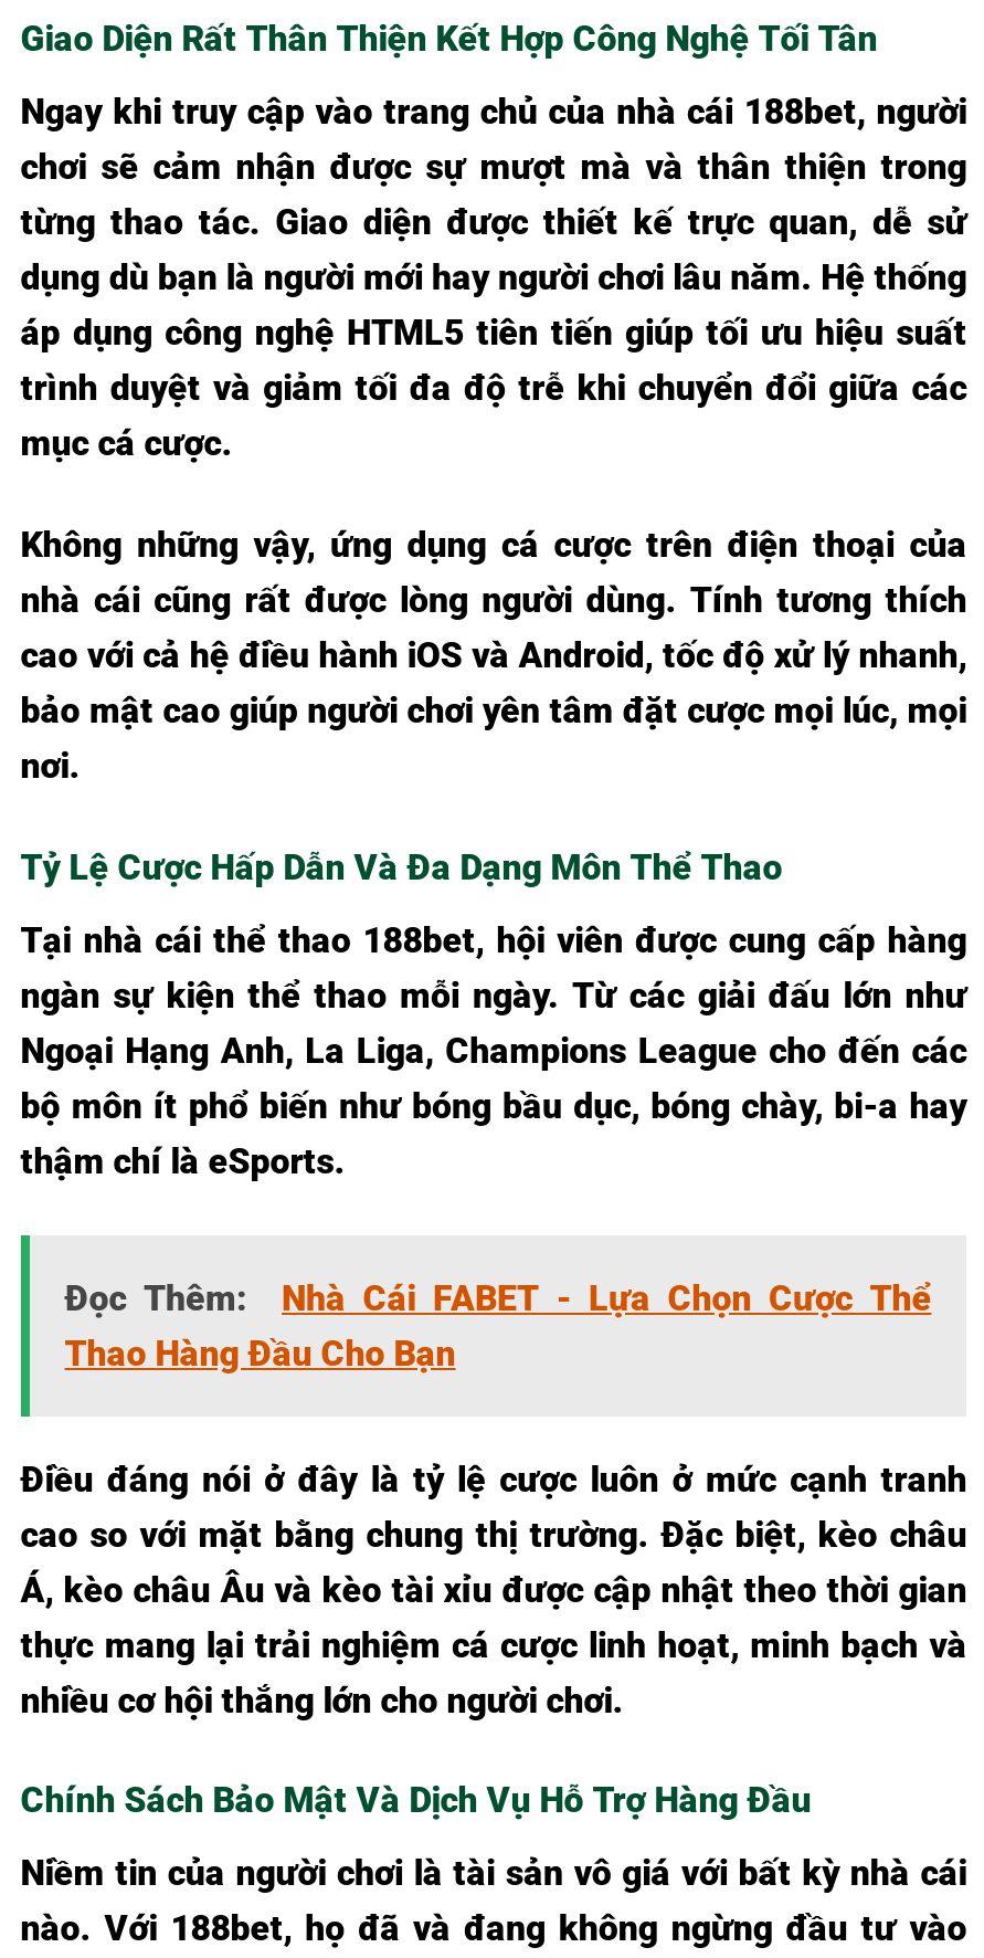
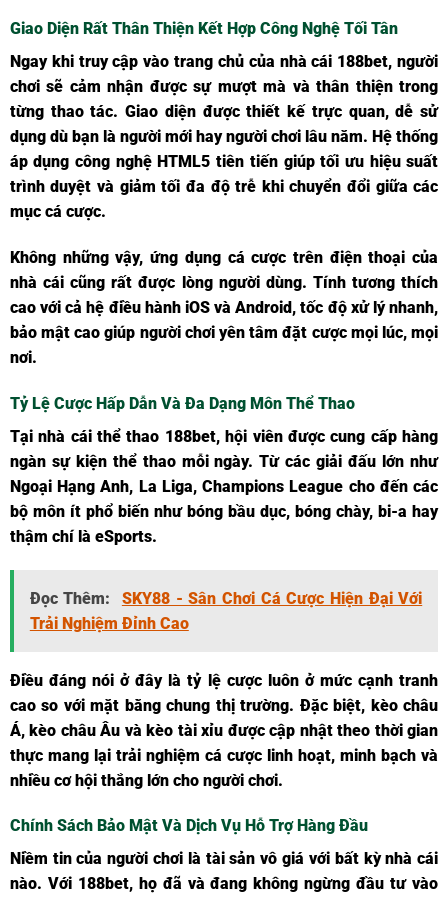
- Đọc Thêm:
- Nhà Cái FABET - Lựa Chọn Cược Thể
- Thao Hàng Đầu Cho Bạn
+ Đọc Thêm: SKY88 - Sân Chơi Cá Cược Hiện Đại Với
+ Trải Nghiệm Đỉnh Cao
